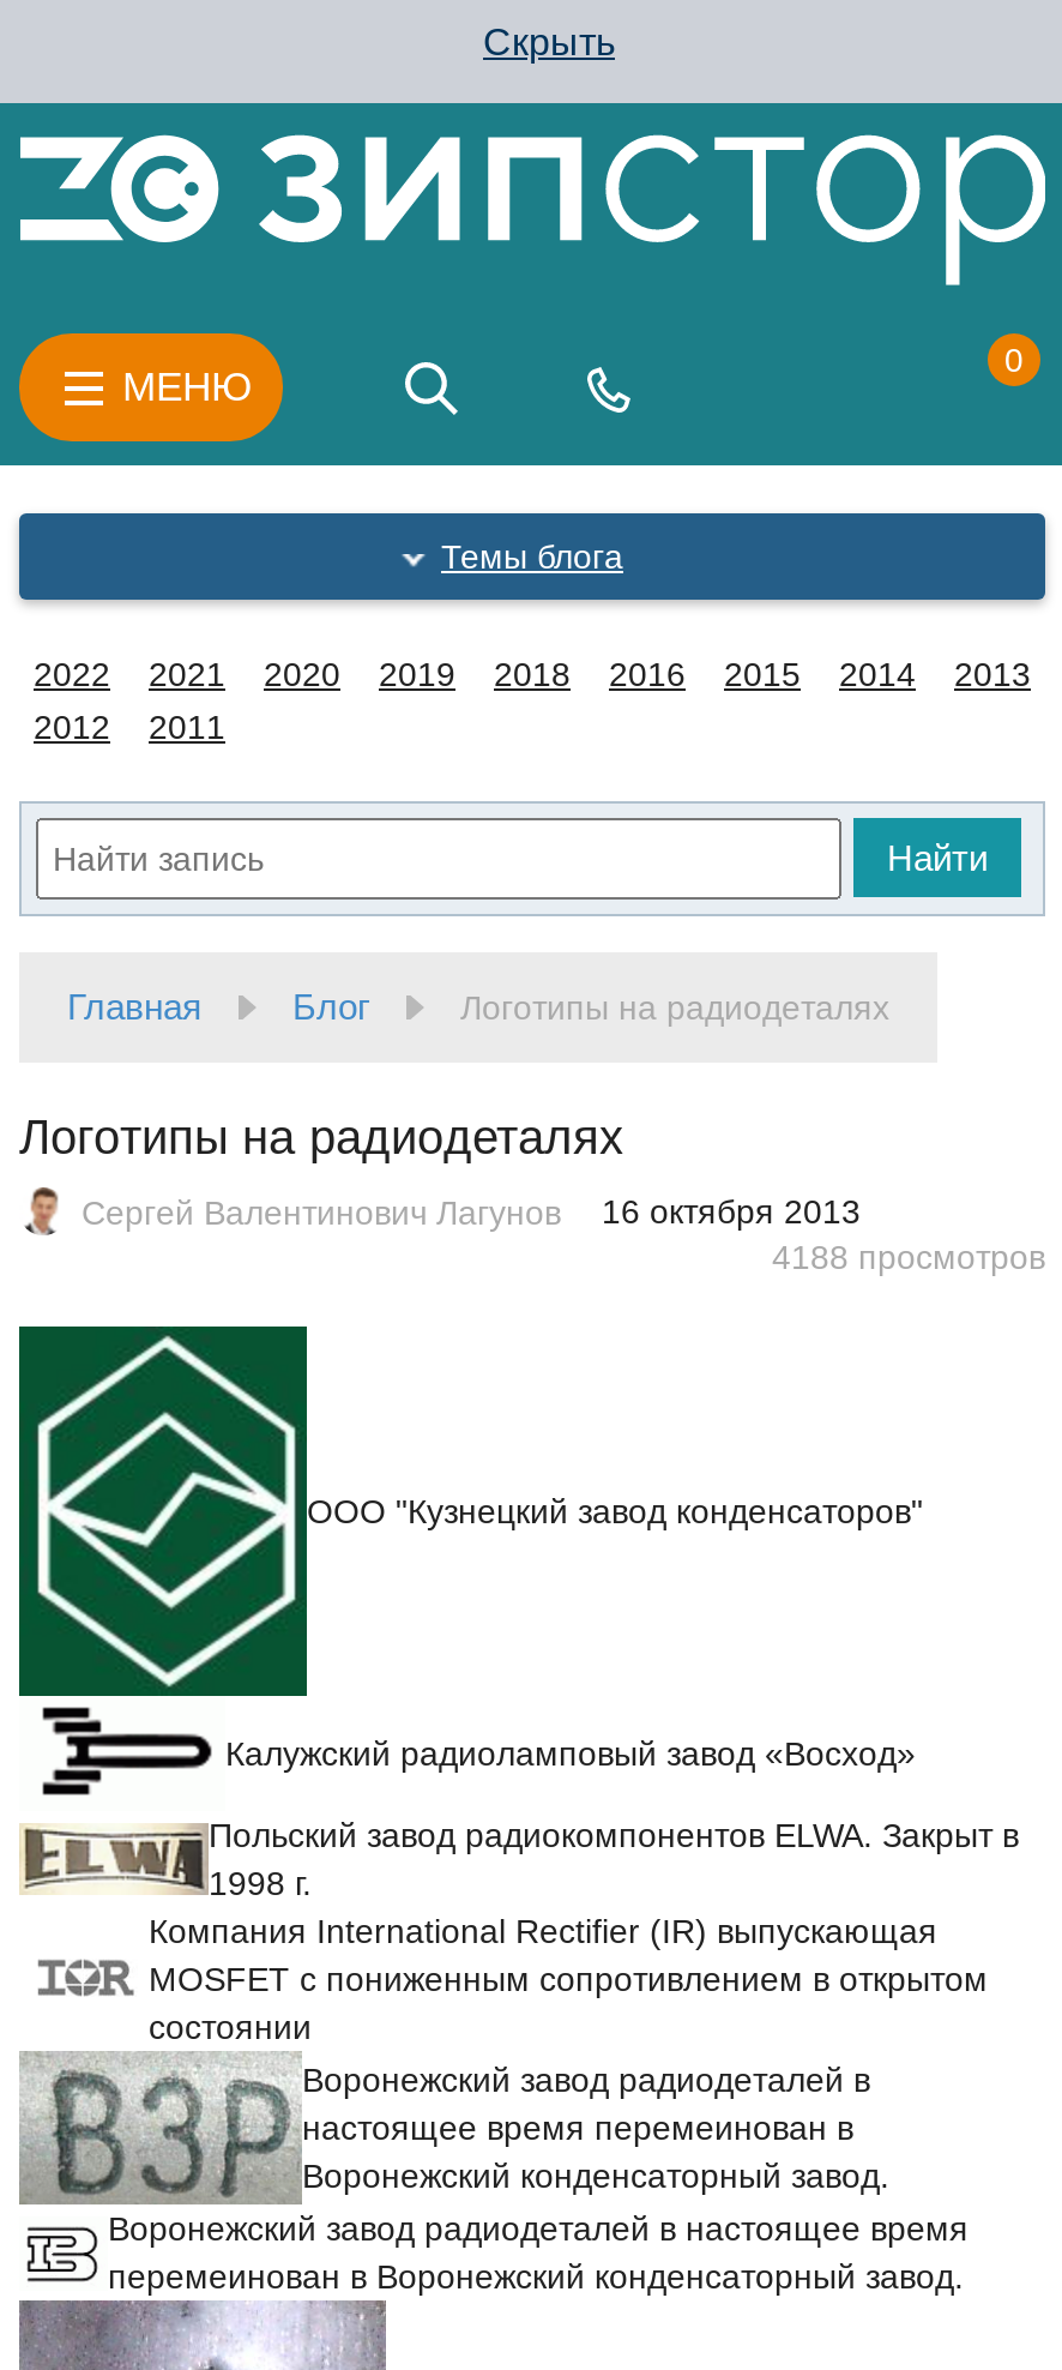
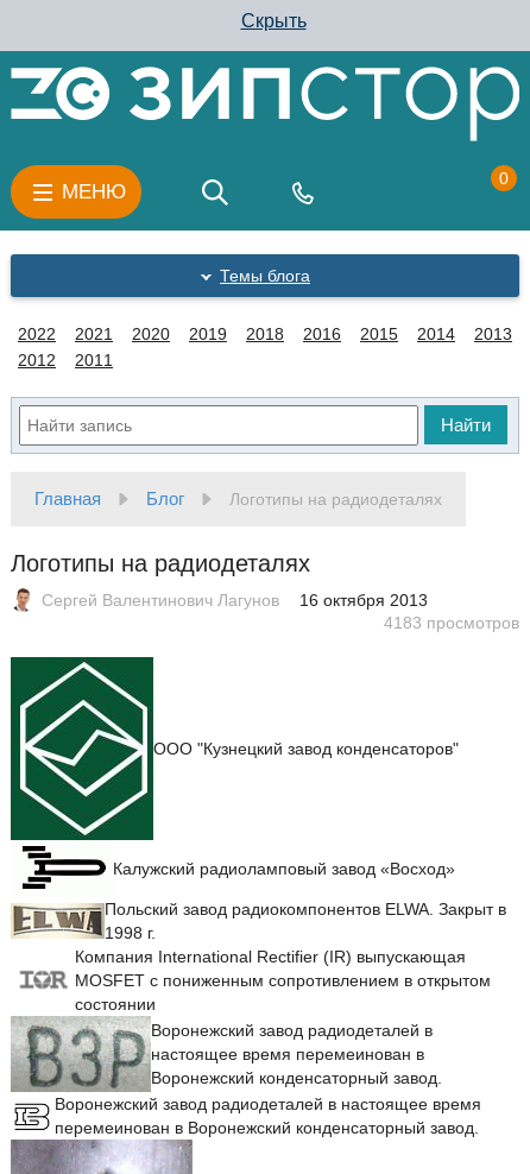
- 4188 просмотров
+ 4183 просмотров
